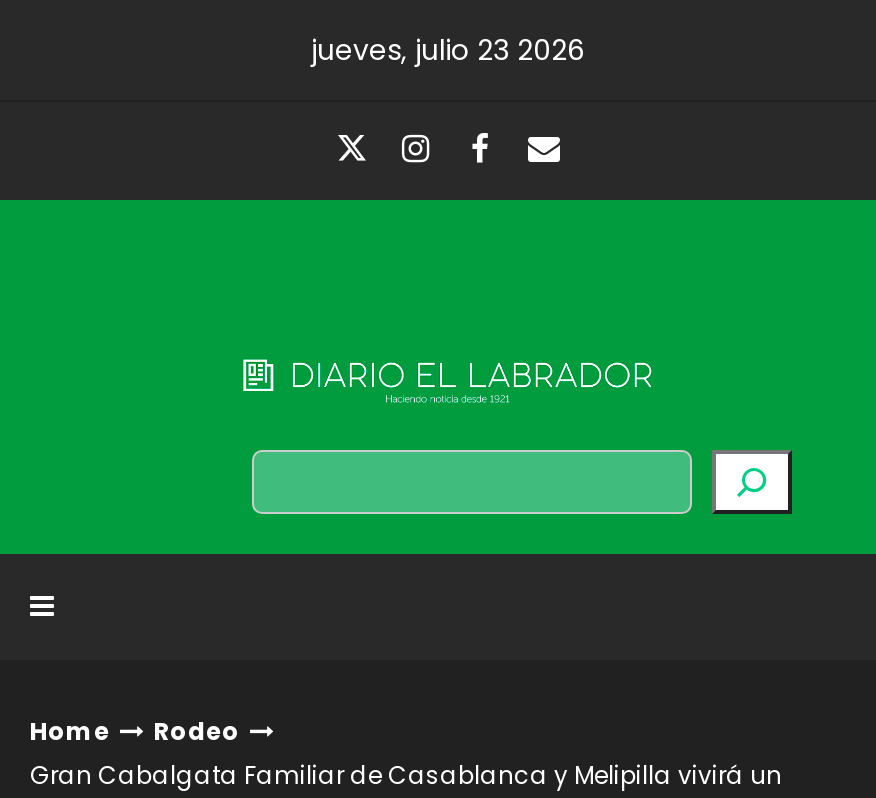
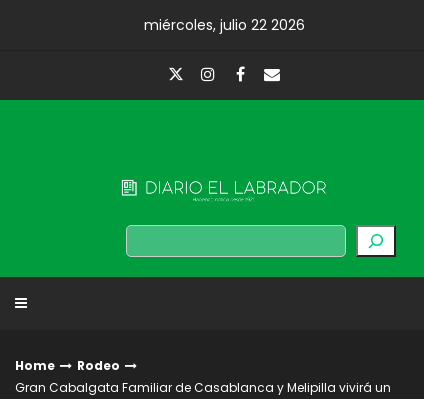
- jueves, julio 23 2026
+ miércoles, julio 22 2026
